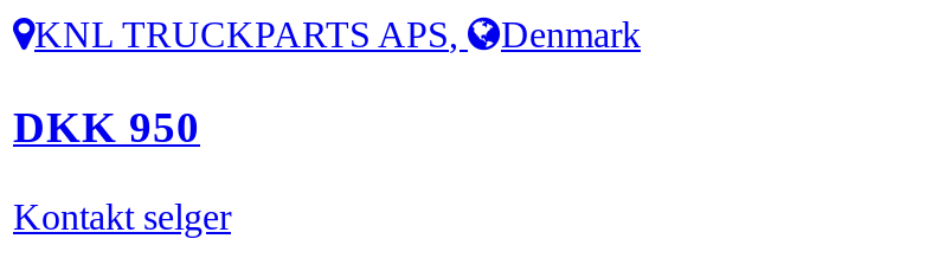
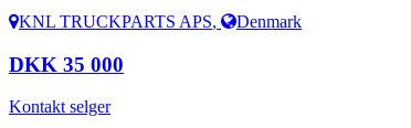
- DKK 950
+ DKK 35 000
